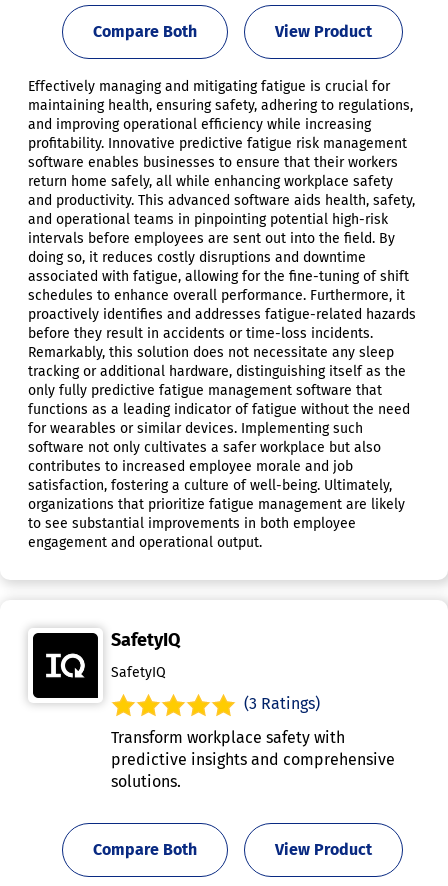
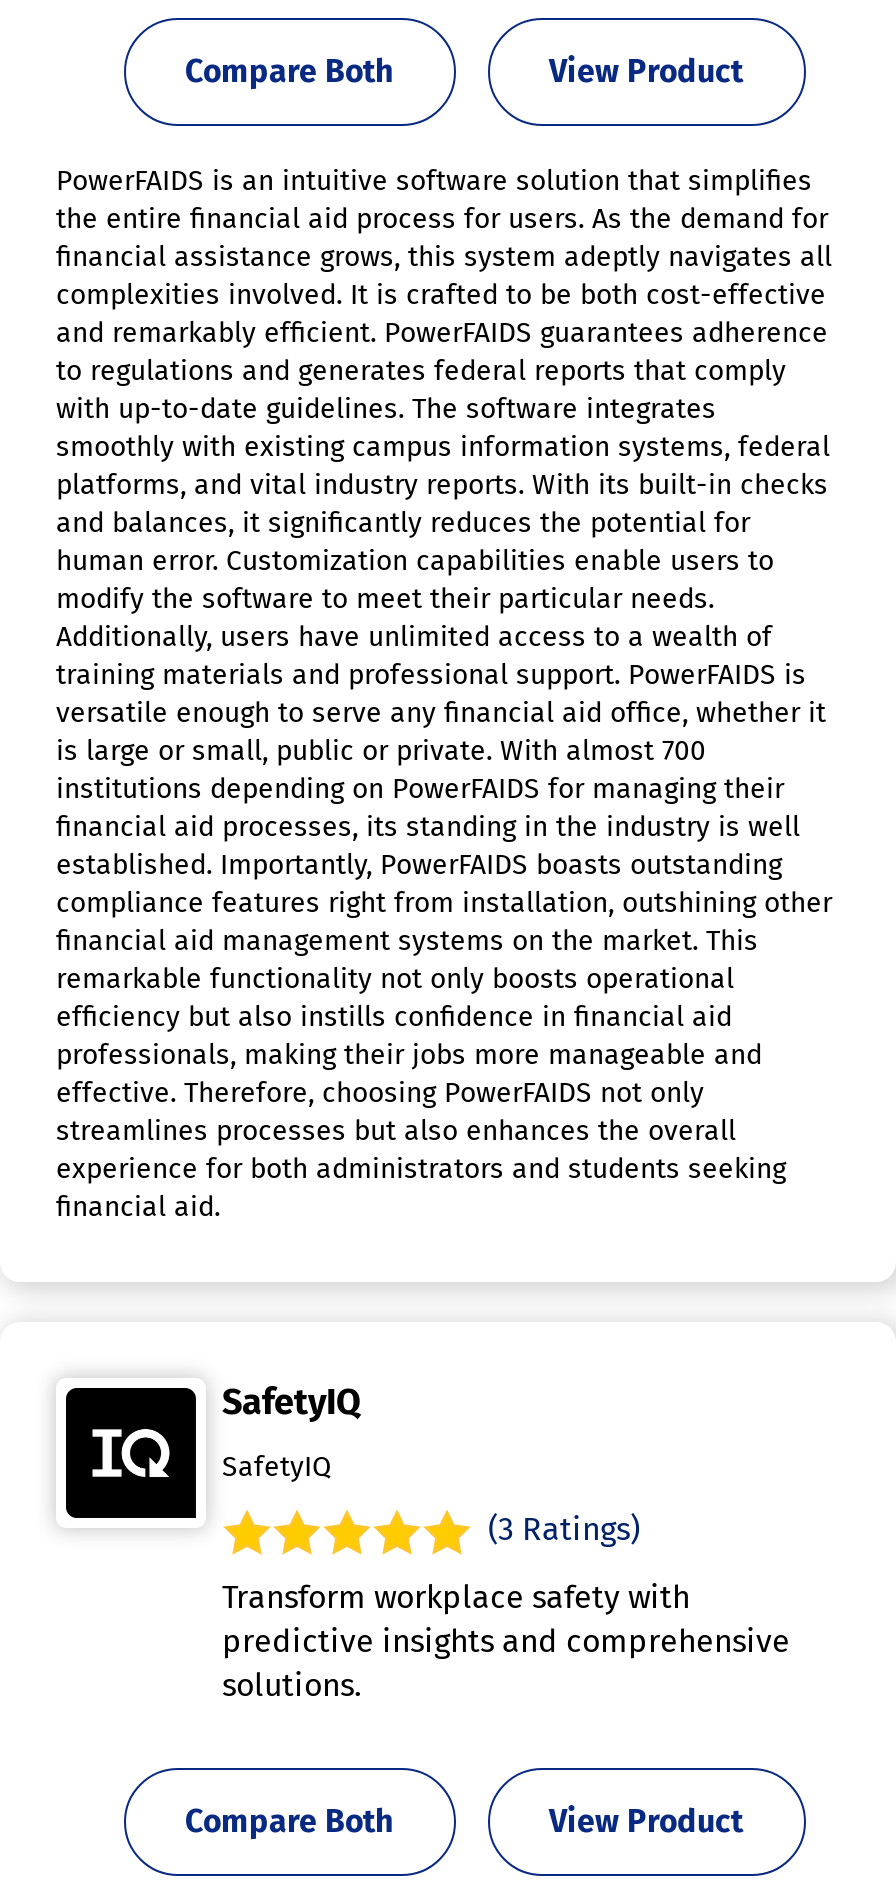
- Effectively managing and mitigating fatigue is crucial for
- maintaining health, ensuring safety, adhering to regulations,
- and improving operational efficiency while increasing
- profitability. Innovative predictive fatigue risk management
- software enables businesses to ensure that their workers
- return home safely, all while enhancing workplace safety
- and productivity. This advanced software aids health, safety,
- and operational teams in pinpointing potential high-risk
- intervals before employees are sent out into the field. By
- doing so, it reduces costly disruptions and downtime
- associated with fatigue, allowing for the fine-tuning of shift
- schedules to enhance overall performance. Furthermore, it
- proactively identifies and addresses fatigue-related hazards
- before they result in accidents or time-loss incidents.
- Remarkably, this solution does not necessitate any sleep
- tracking or additional hardware, distinguishing itself as the
- only fully predictive fatigue management software that
- functions as a leading indicator of fatigue without the need
- for wearables or similar devices. Implementing such
- software not only cultivates a safer workplace but also
- contributes to increased employee morale and job
- satisfaction, fostering a culture of well-being. Ultimately,
- organizations that prioritize fatigue management are likely
- to see substantial improvements in both employee
- engagement and operational output.
+ PowerFAIDS is an intuitive software solution that simplifies
+ the entire financial aid process for users. As the demand for
+ financial assistance grows, this system adeptly navigates all
+ complexities involved. It is crafted to be both cost-effective
+ and remarkably efficient. PowerFAIDS guarantees adherence
+ to regulations and generates federal reports that comply
+ with up-to-date guidelines. The software integrates
+ smoothly with existing campus information systems, federal
+ platforms, and vital industry reports. With its built-in checks
+ and balances, it significantly reduces the potential for
+ human error. Customization capabilities enable users to
+ modify the software to meet their particular needs.
+ Additionally, users have unlimited access to a wealth of
+ training materials and professional support. PowerFAIDS is
+ versatile enough to serve any financial aid office, whether it
+ is large or small, public or private. With almost 700
+ institutions depending on PowerFAIDS for managing their
+ financial aid processes, its standing in the industry is well
+ established. Importantly, PowerFAIDS boasts outstanding
+ compliance features right from installation, outshining other
+ financial aid management systems on the market. This
+ remarkable functionality not only boosts operational
+ efficiency but also instills confidence in financial aid
+ professionals, making their jobs more manageable and
+ effective. Therefore, choosing PowerFAIDS not only
+ streamlines processes but also enhances the overall
+ experience for both administrators and students seeking
+ financial aid.
